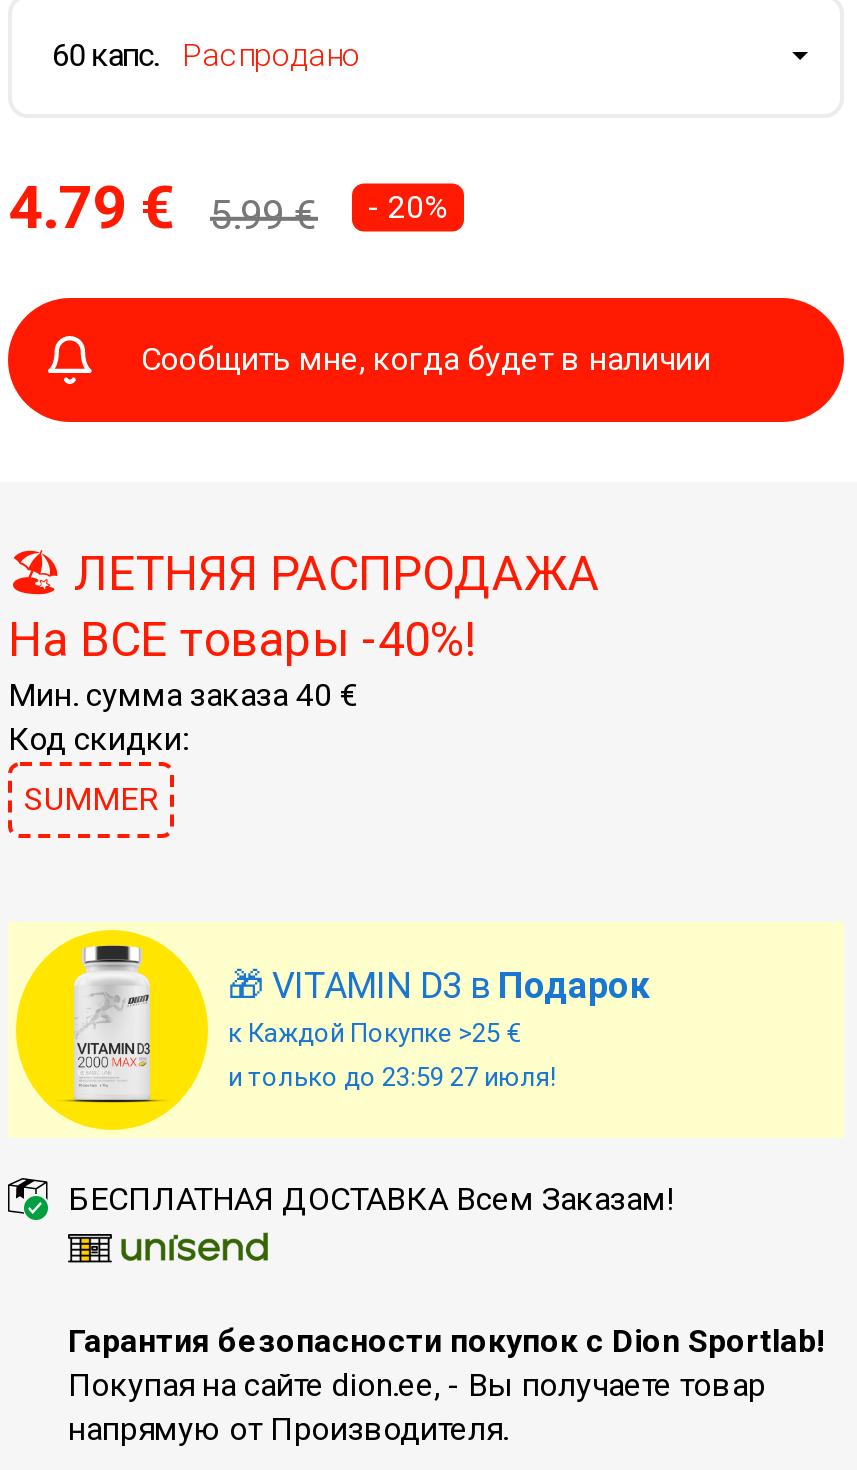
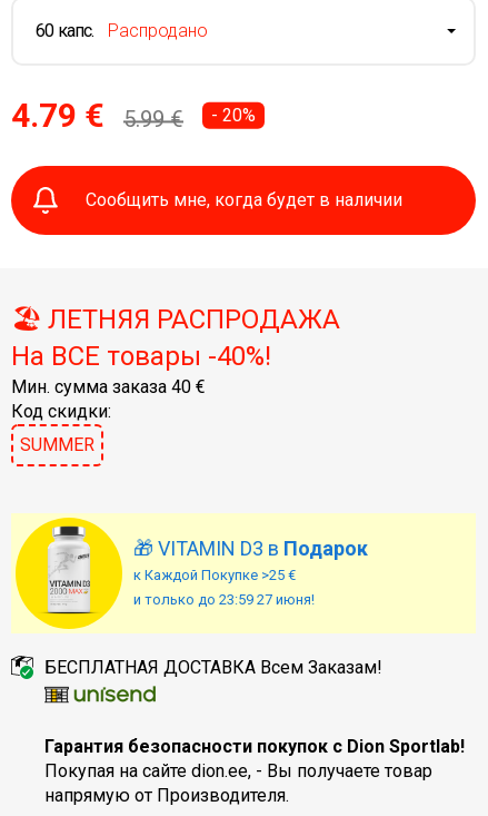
- и только до 23:59 27 июля!
+ и только до 23:59 27 июня!
